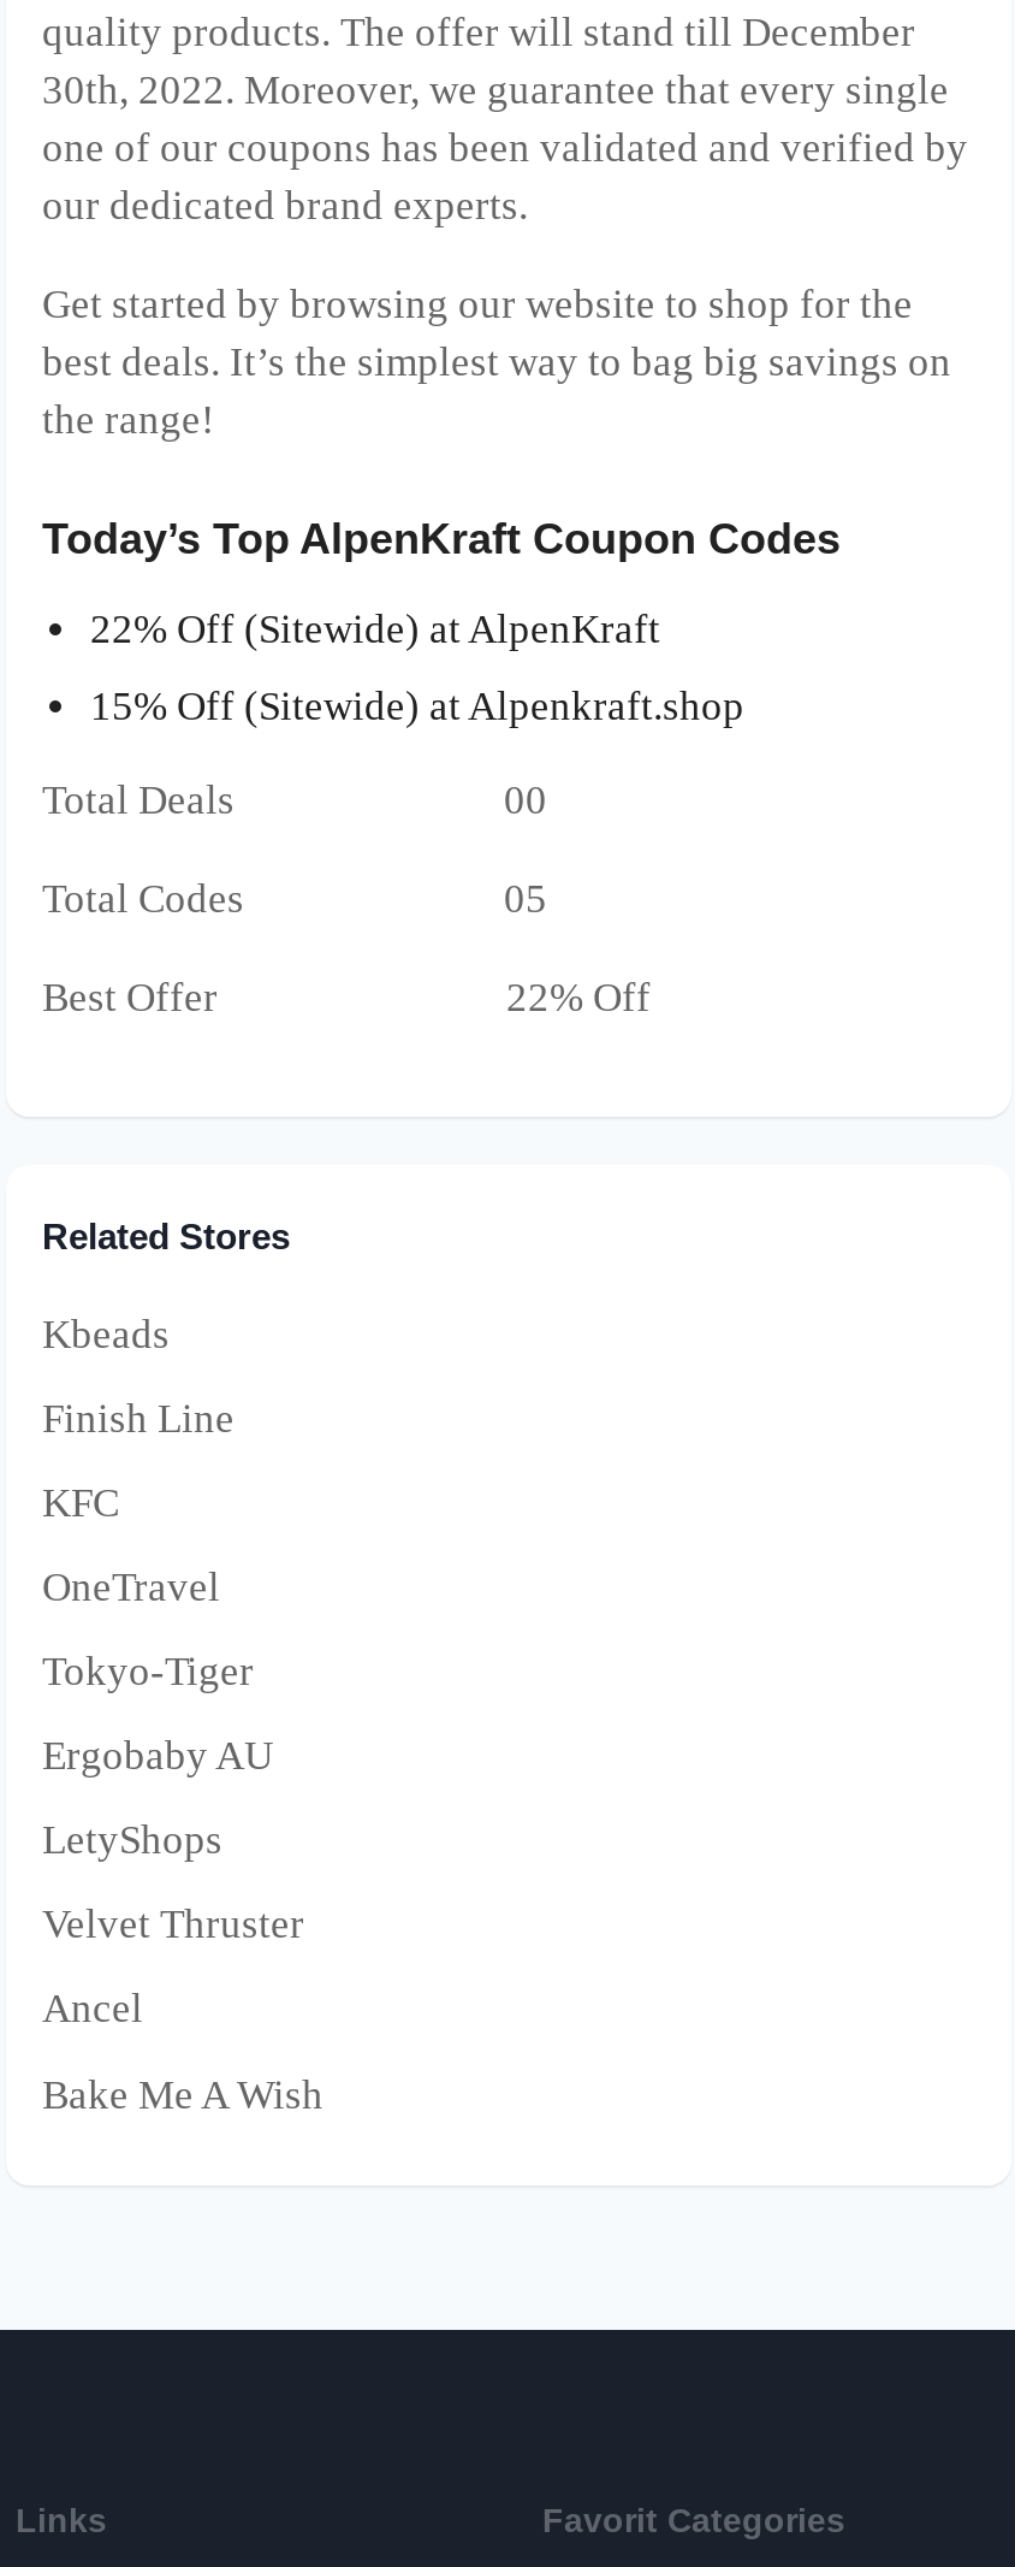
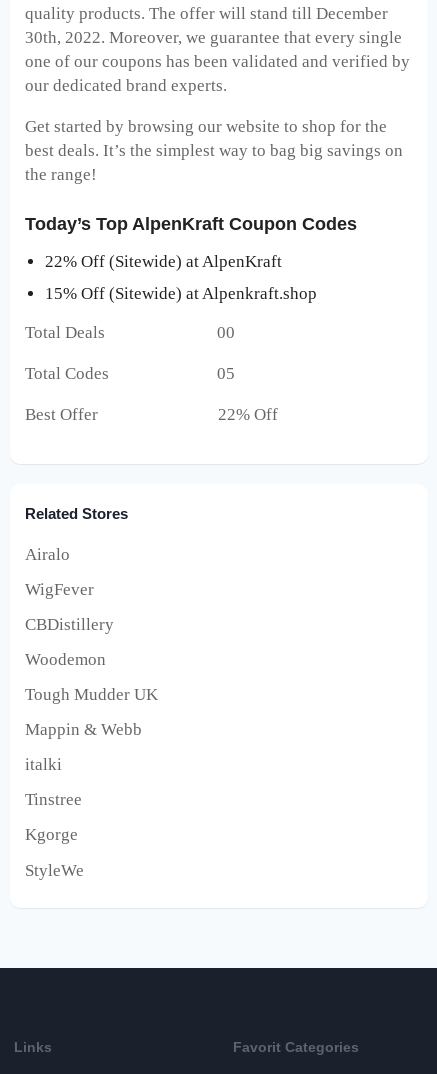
- Kbeads
+ Airalo

- Finish Line
+ WigFever

- KFC
+ CBDistillery

- OneTravel
+ Woodemon

- Tokyo-Tiger
+ Tough Mudder UK

- Ergobaby AU
+ Mappin & Webb

- LetyShops
+ italki

- Velvet Thruster
+ Tinstree

- Ancel
+ Kgorge

- Bake Me A Wish
+ StyleWe
